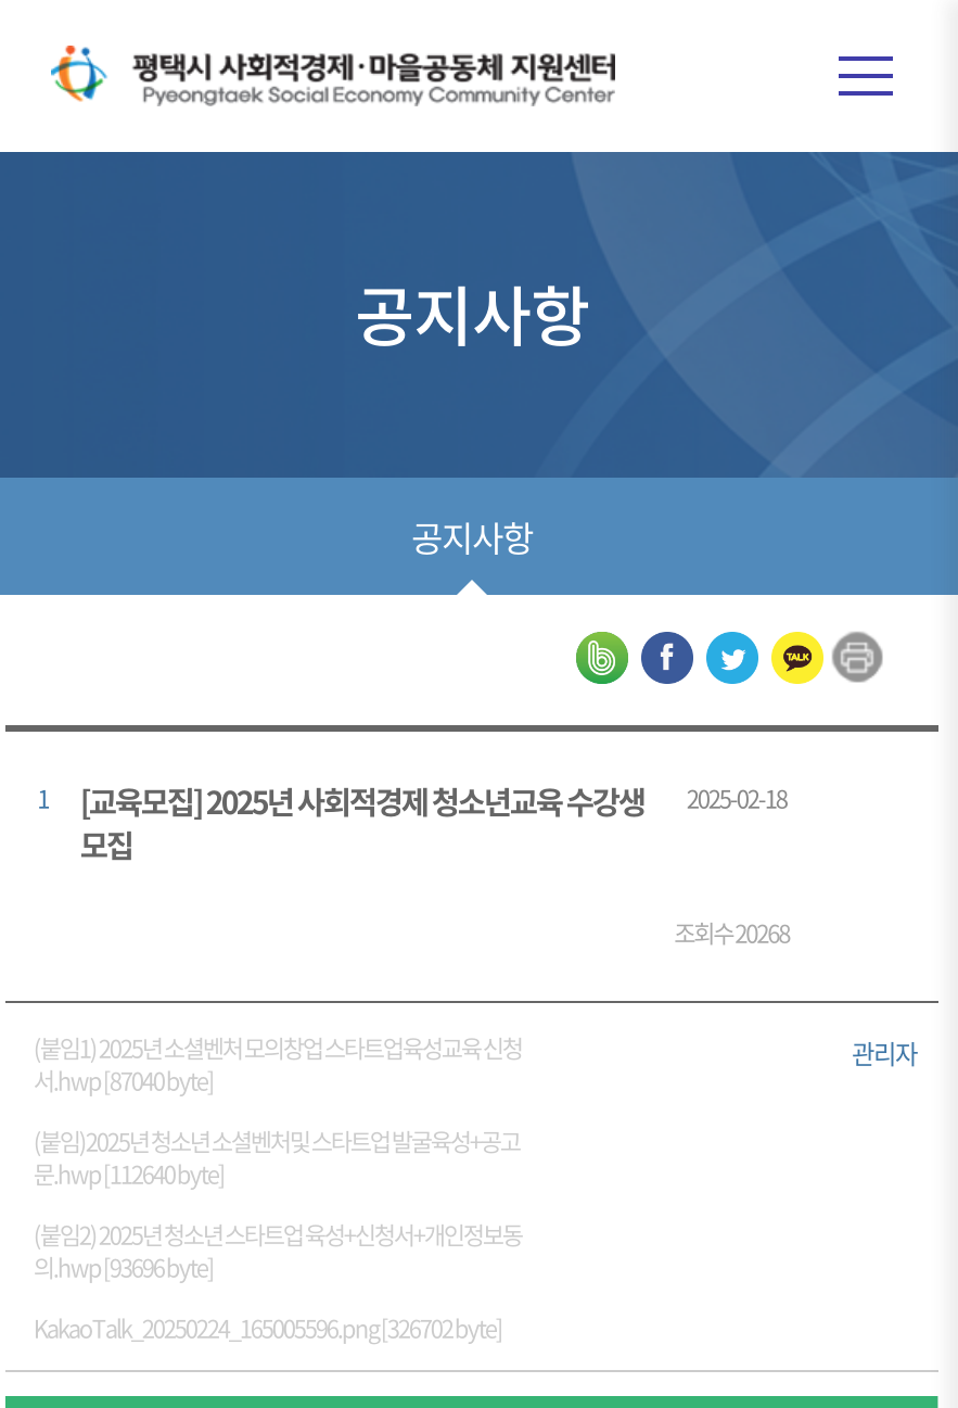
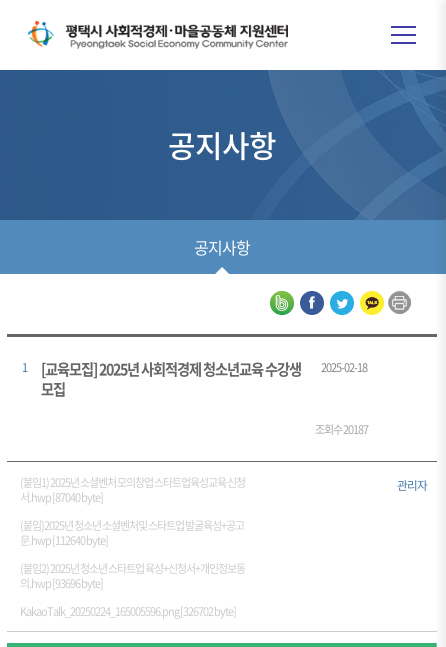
- 조회수 20268
+ 조회수 20187
